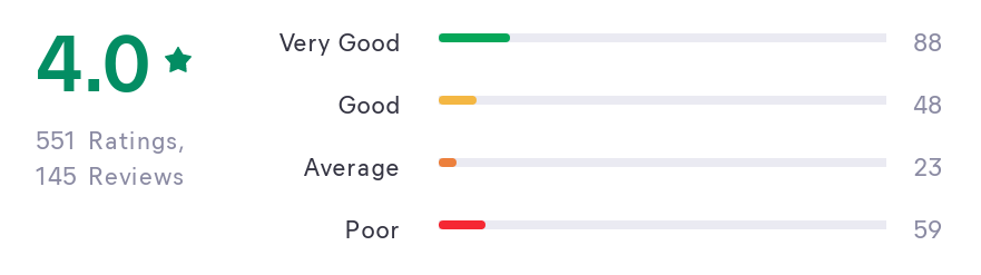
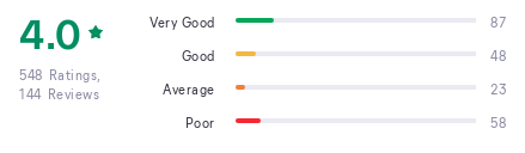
- 88
+ 87

- 551 Ratings,
+ 548 Ratings,

- 145 Reviews
+ 144 Reviews

- 59
+ 58
